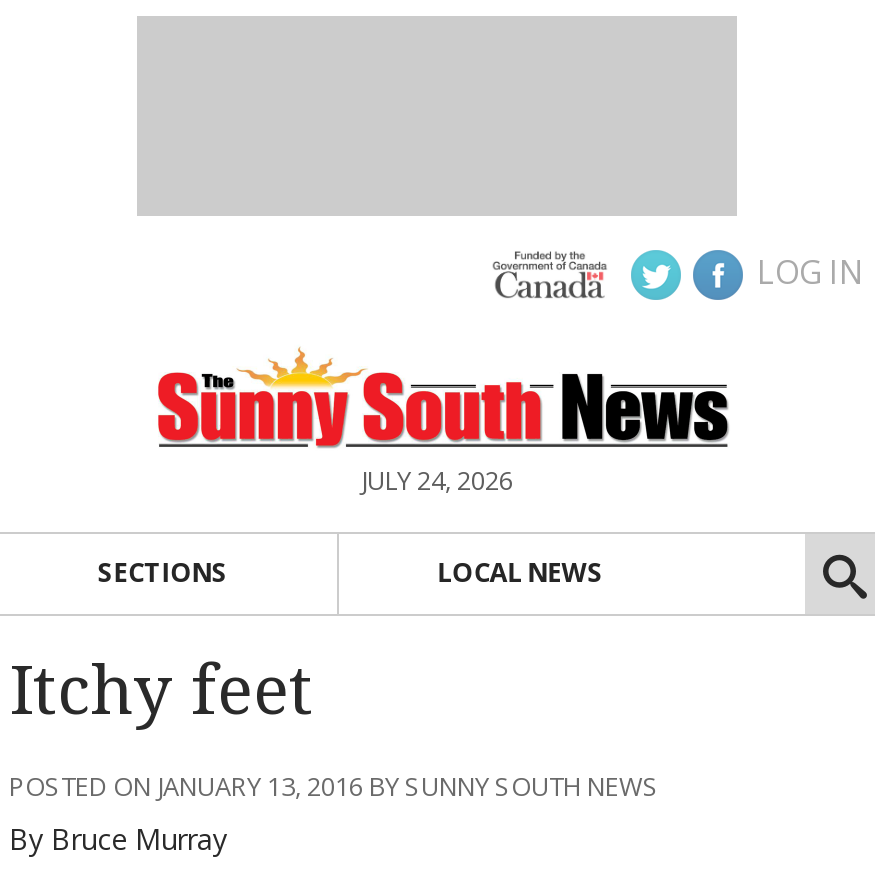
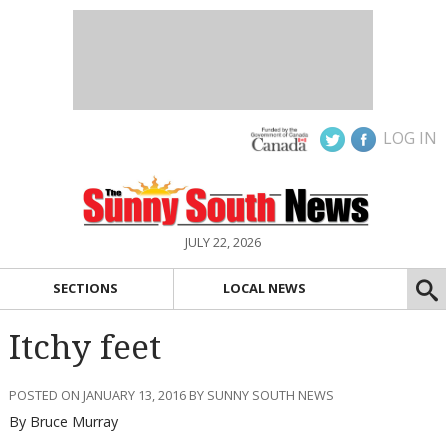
- JULY 24, 2026
+ JULY 22, 2026
